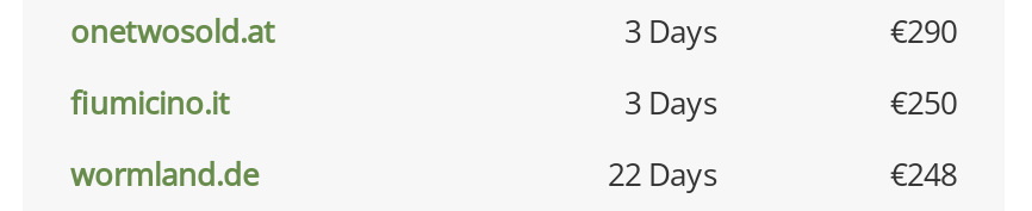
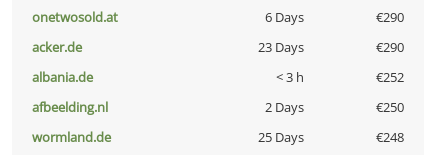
- 3 Days
+ 6 Days

- fiumicino.it
- 3 Days
+ acker.de
+ 23 Days
+ €290
+ albania.de
+ < 3 h
+ €252
+ afbeelding.nl
+ 2 Days

- 22 Days
+ 25 Days
